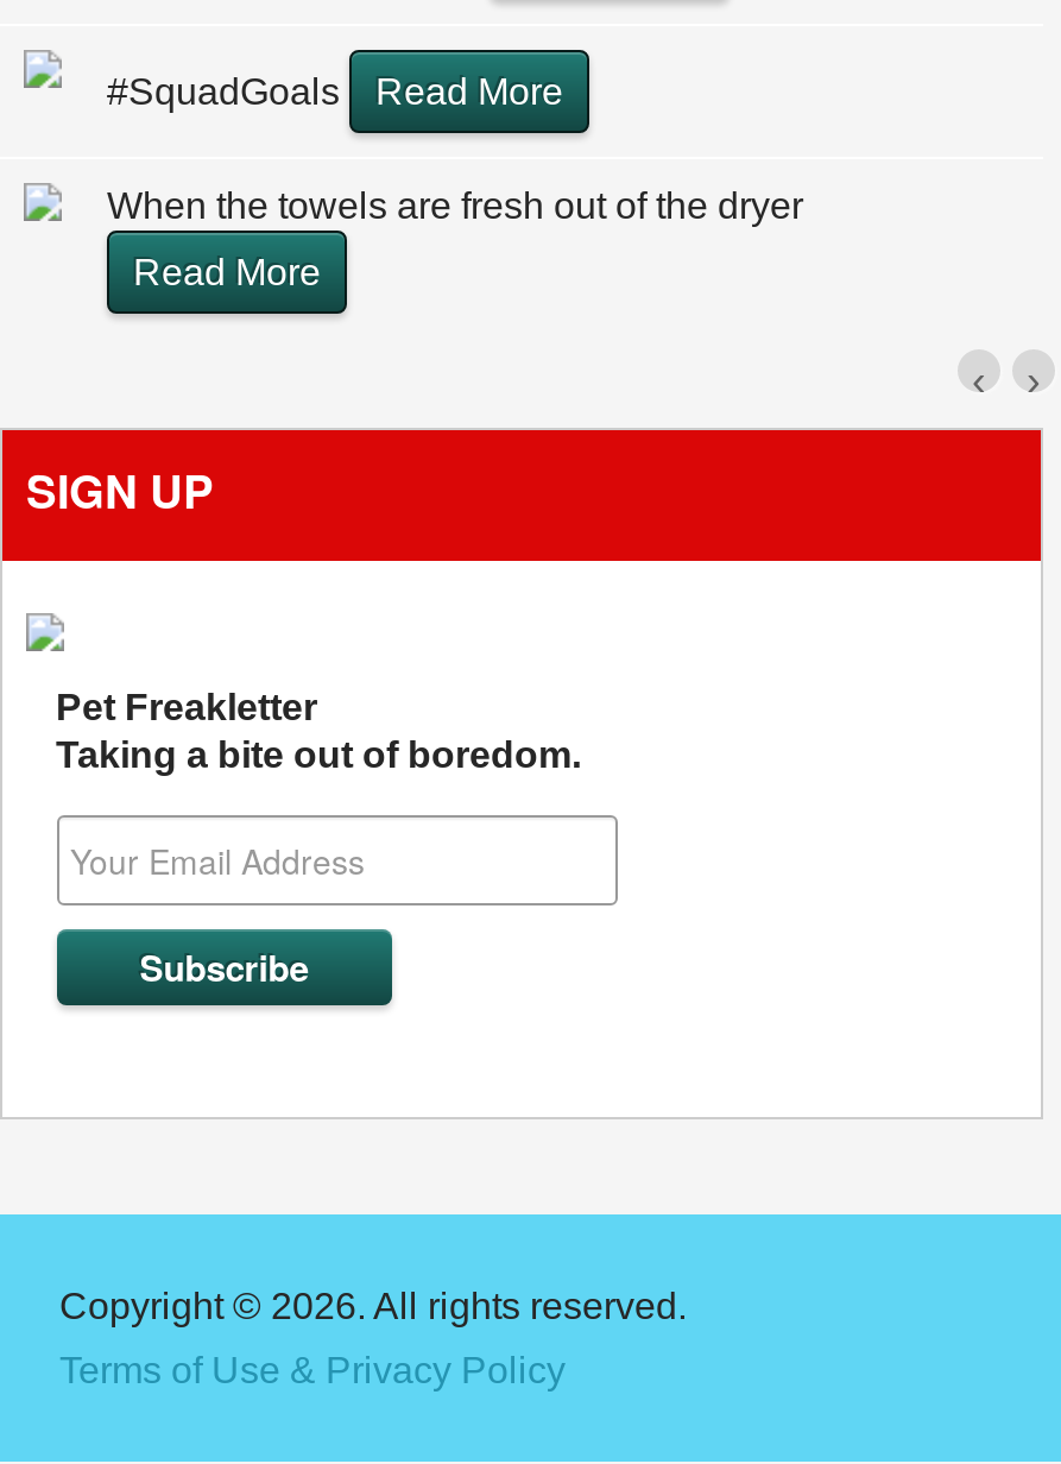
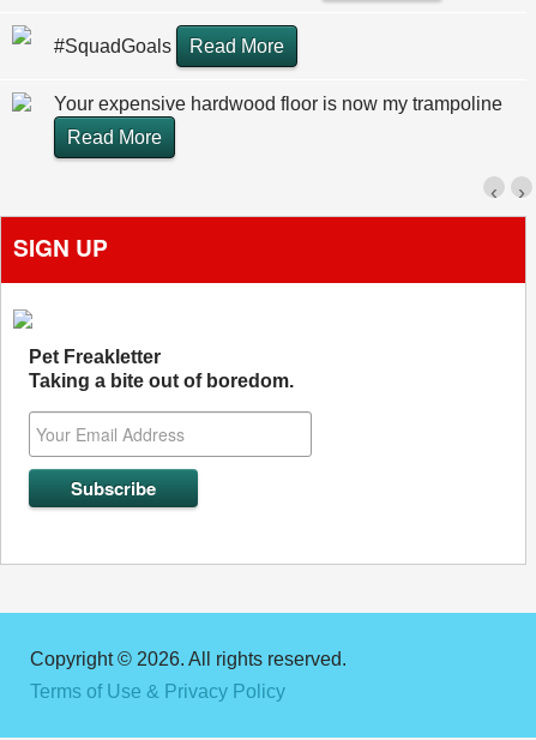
- When the towels are fresh out of the dryer
+ Your expensive hardwood floor is now my trampoline
